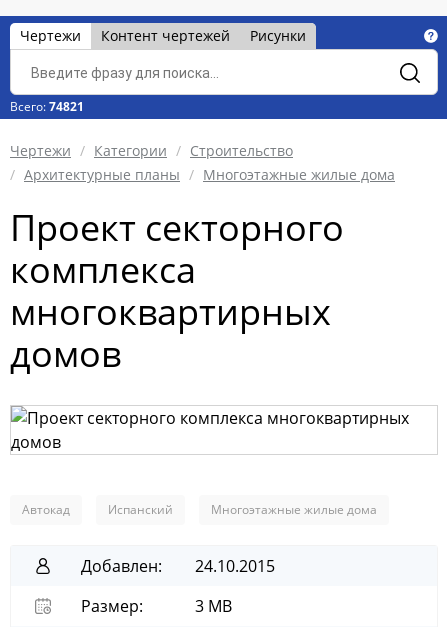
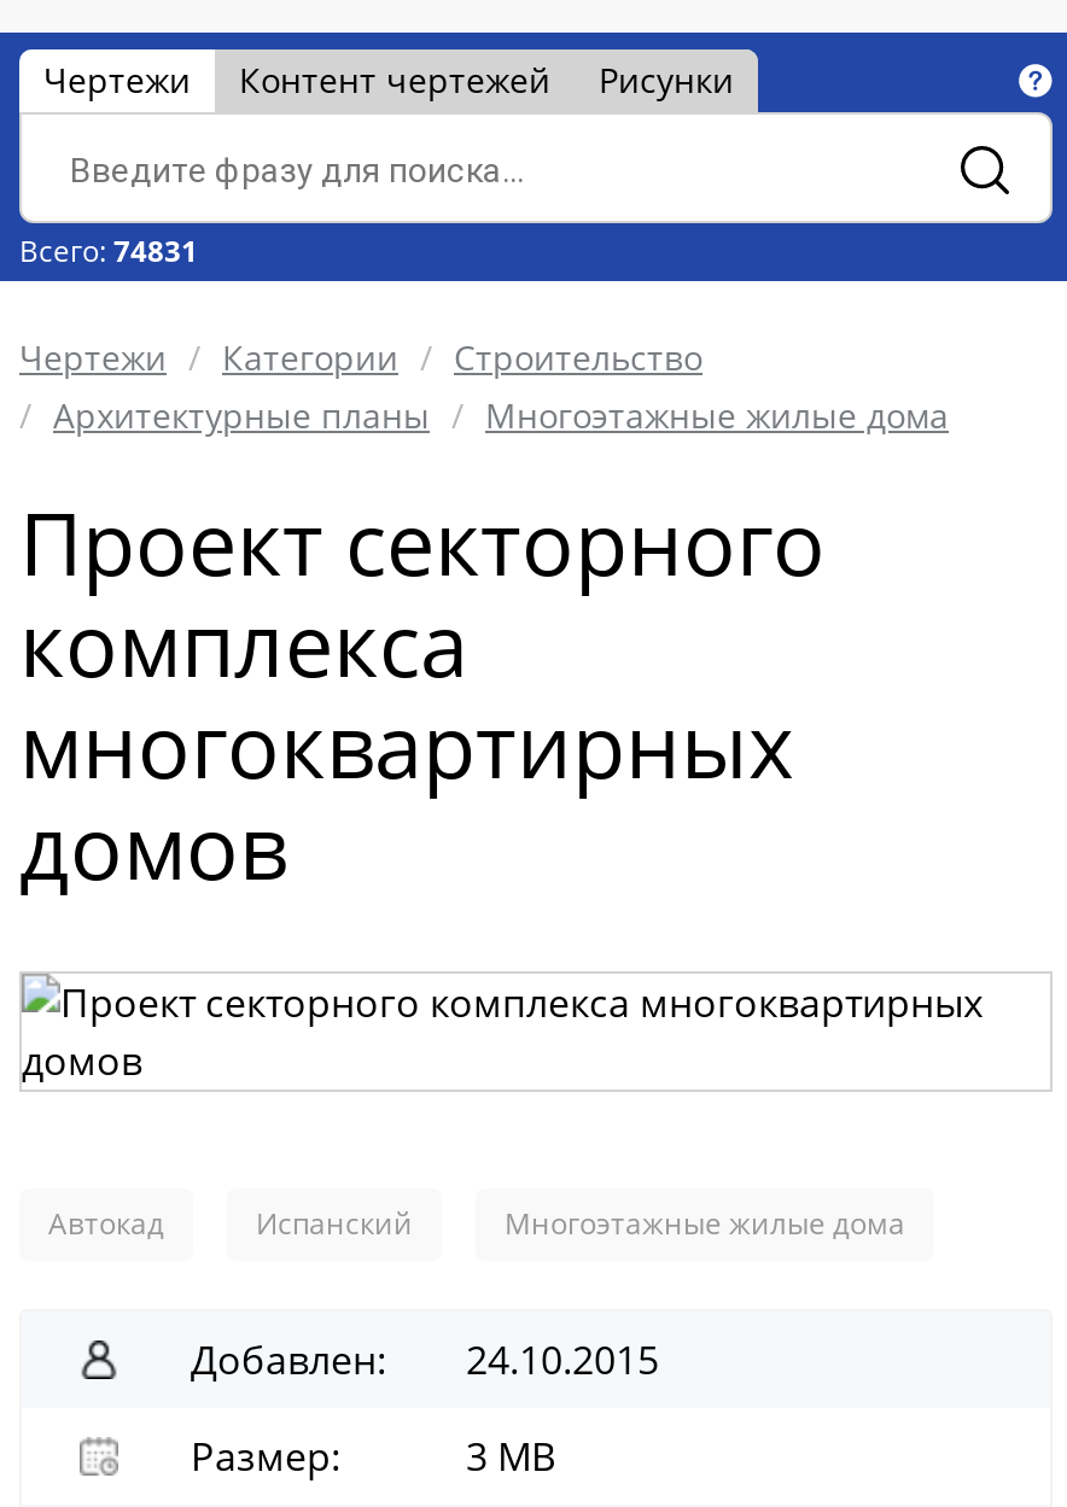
- Всего: 74821
+ Всего: 74831
